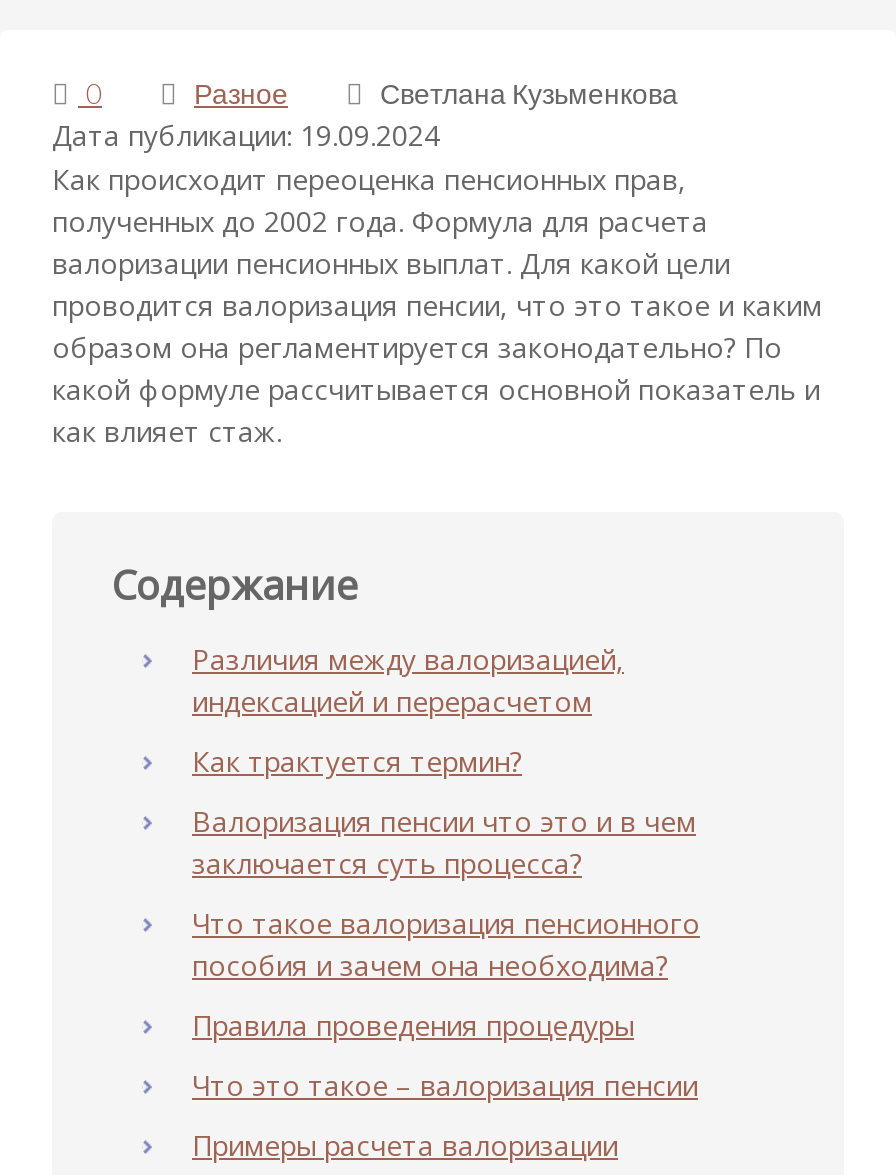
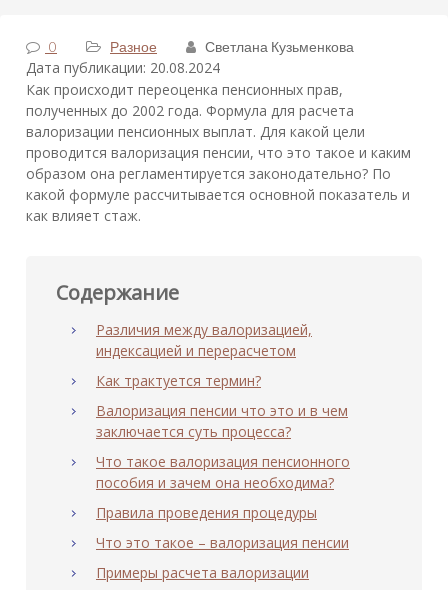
- Дата публикации: 19.09.2024
+ Дата публикации: 20.08.2024
